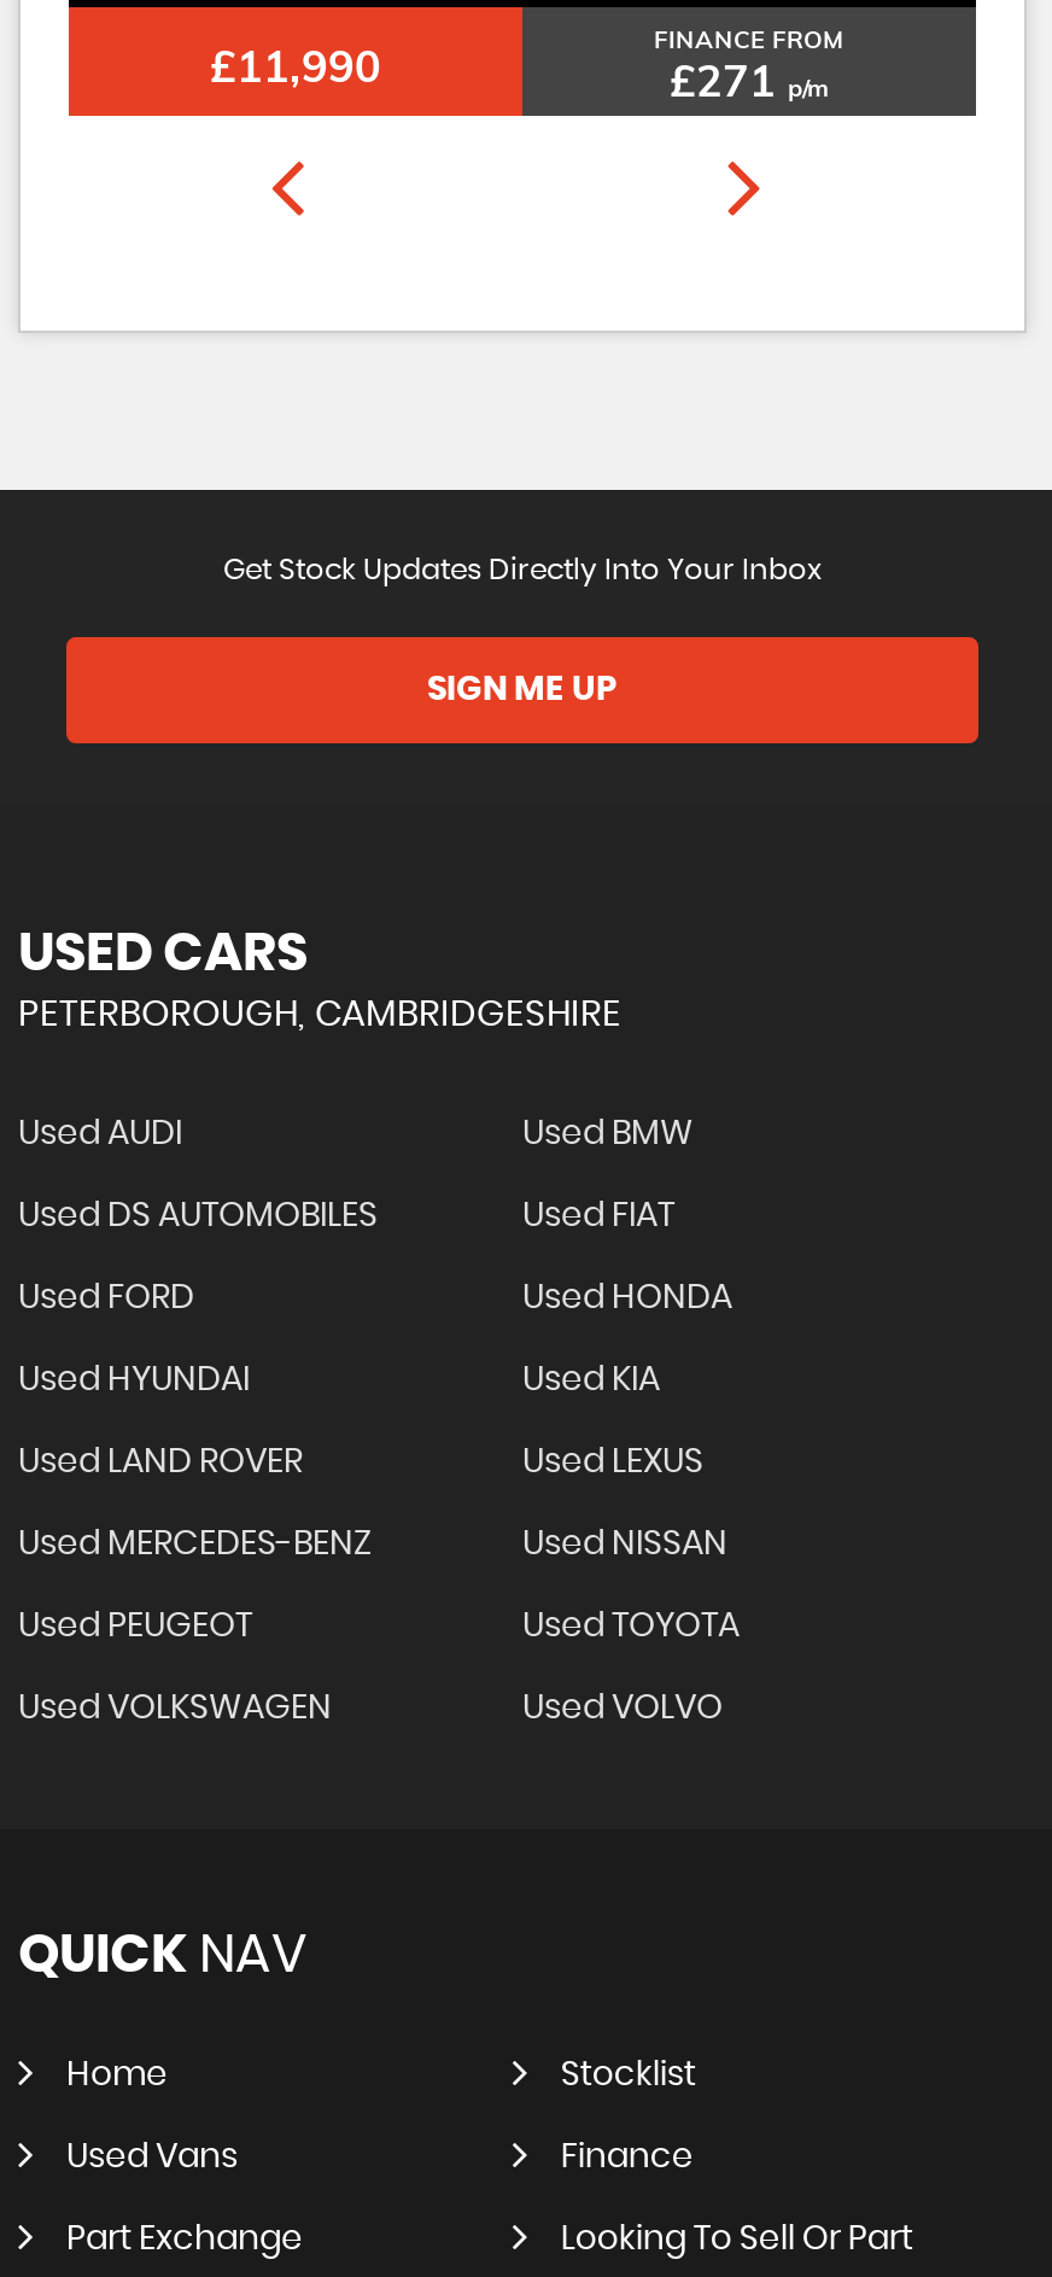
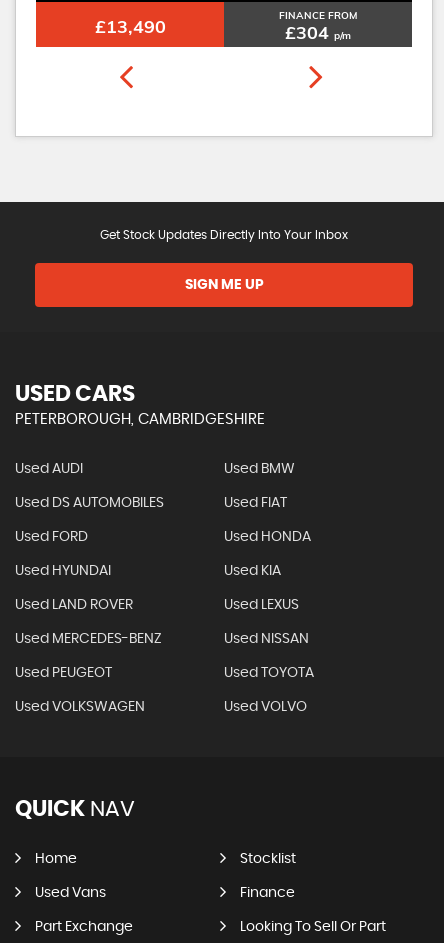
- £11,990
+ £13,490

- £271 p/m
+ £304 p/m
